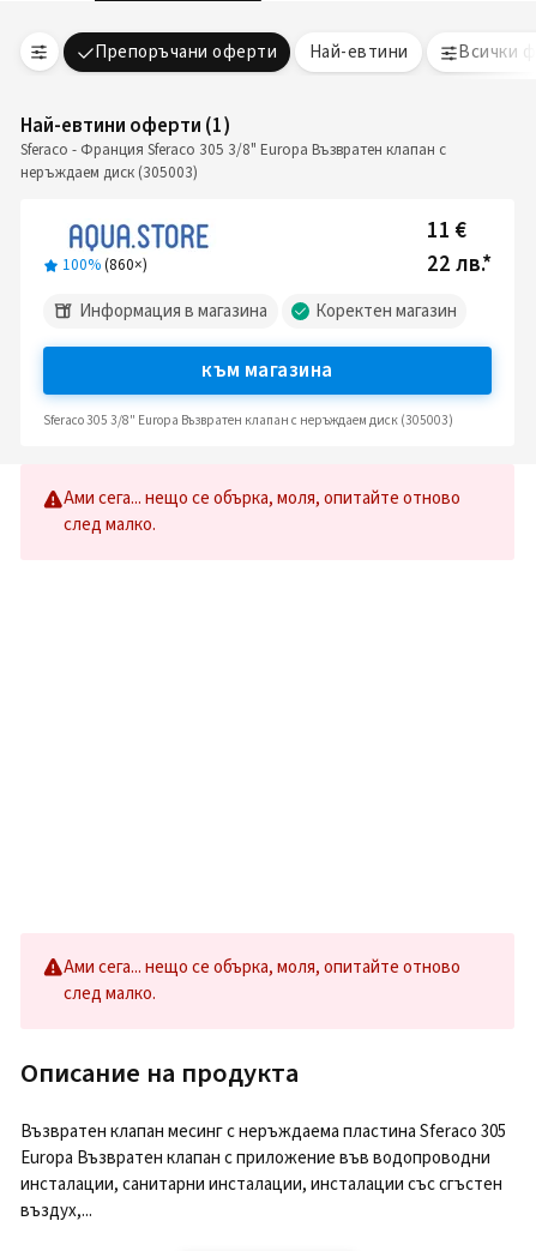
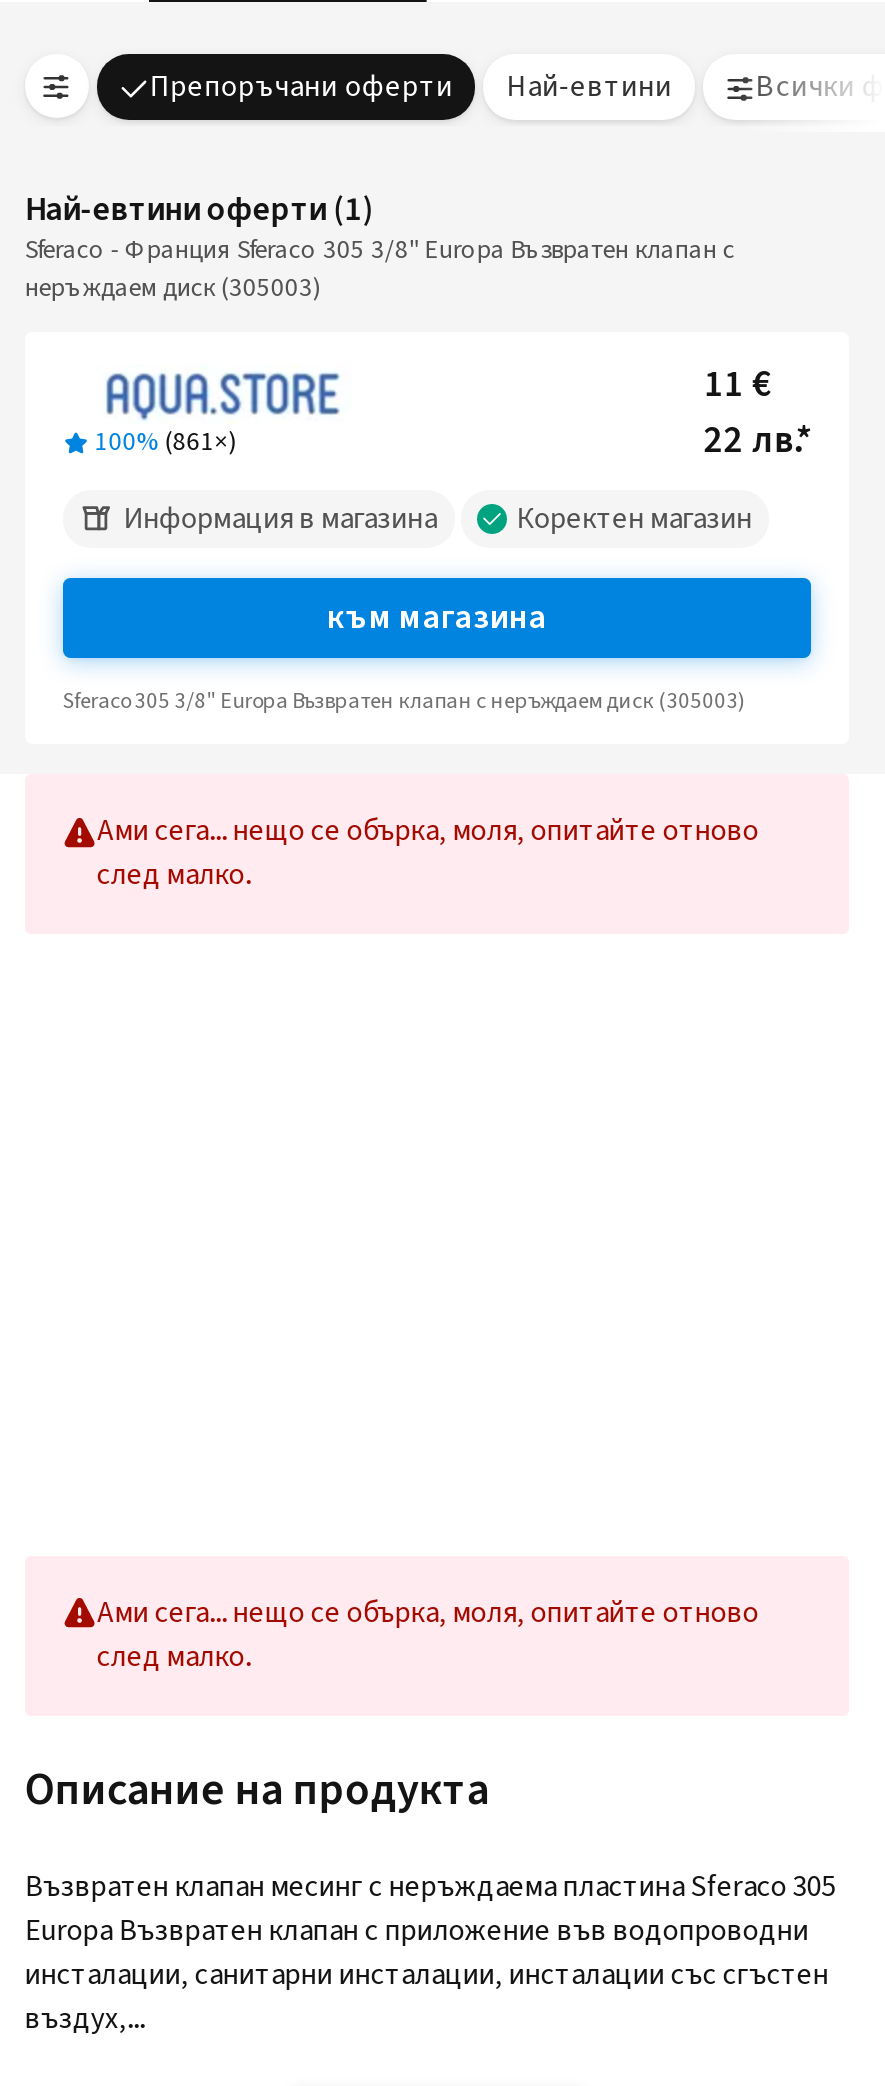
- 100% (860×)
+ 100% (861×)
